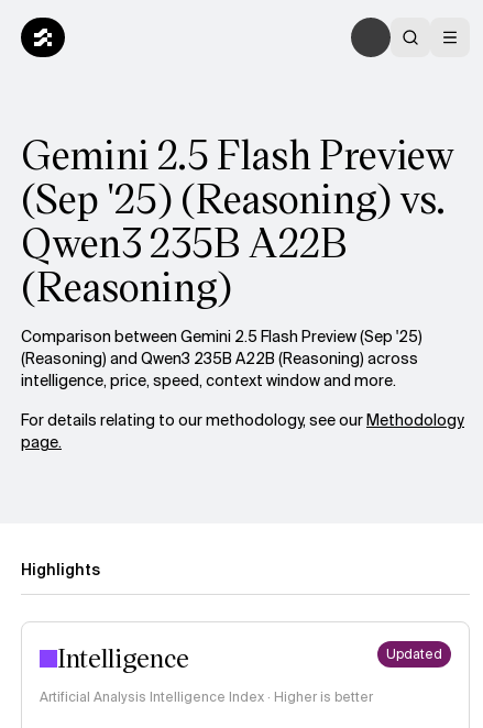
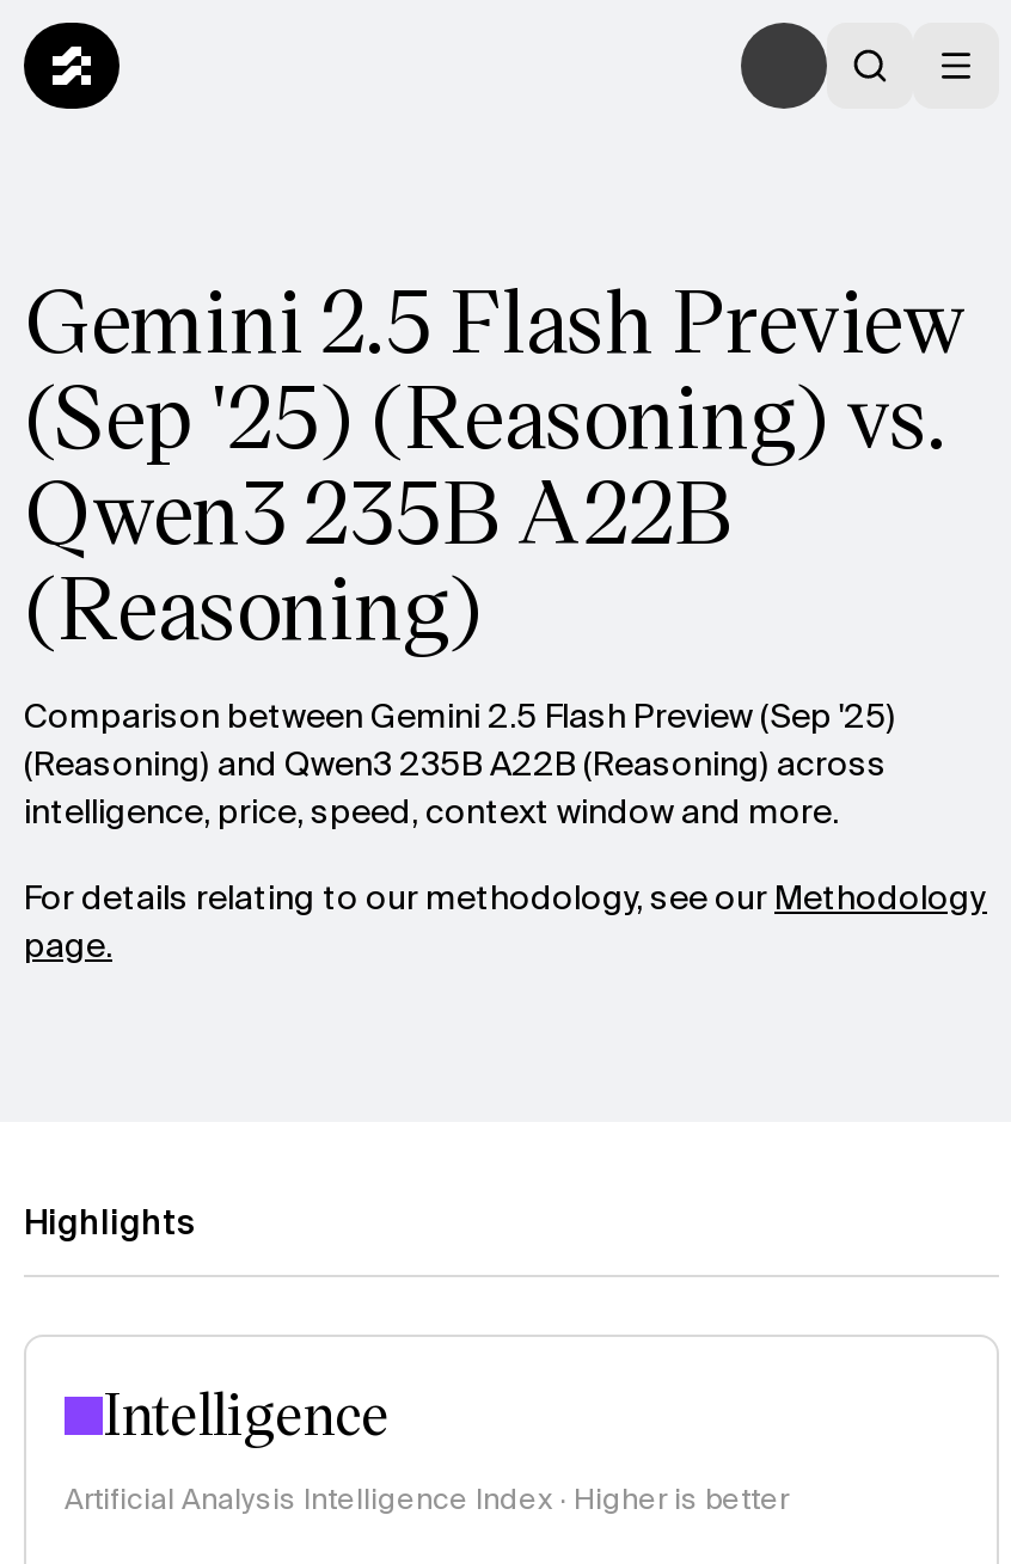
- Updated
